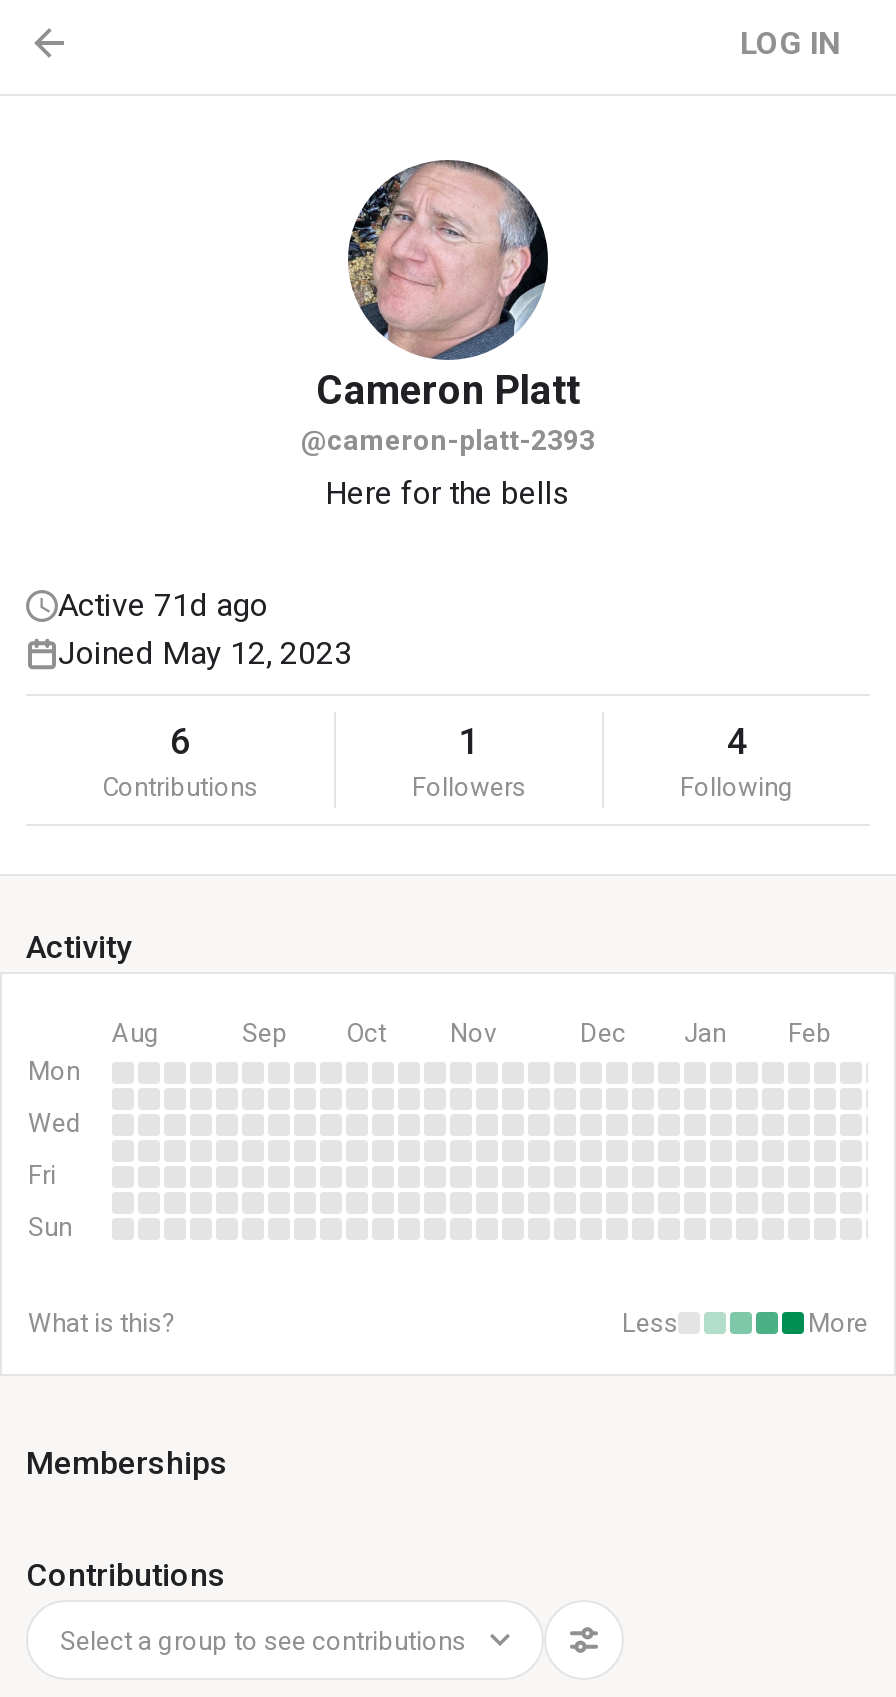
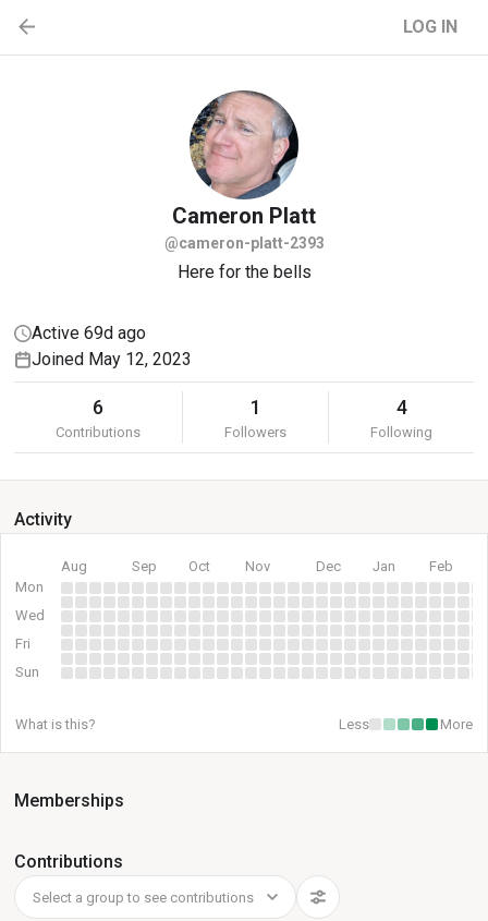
- Active 71d ago
+ Active 69d ago
